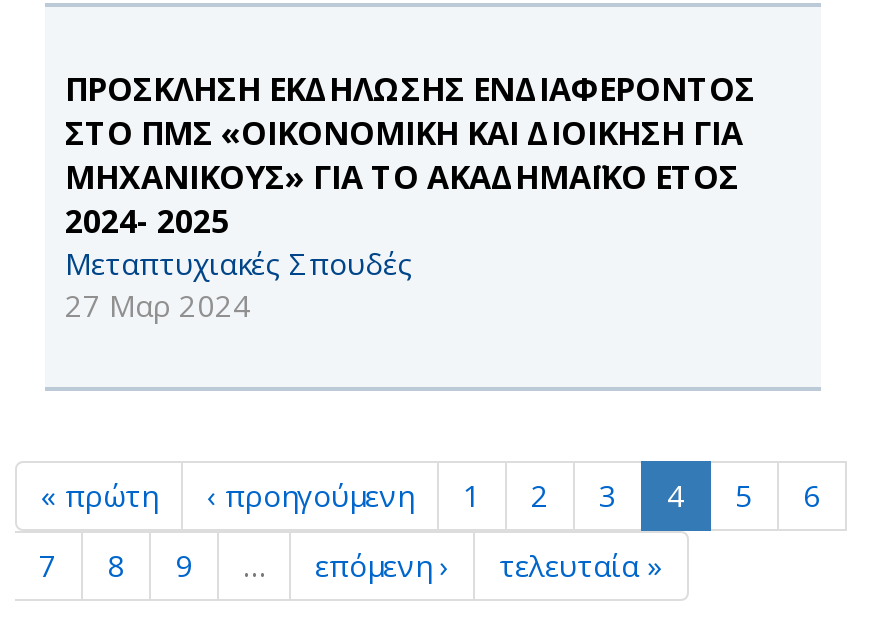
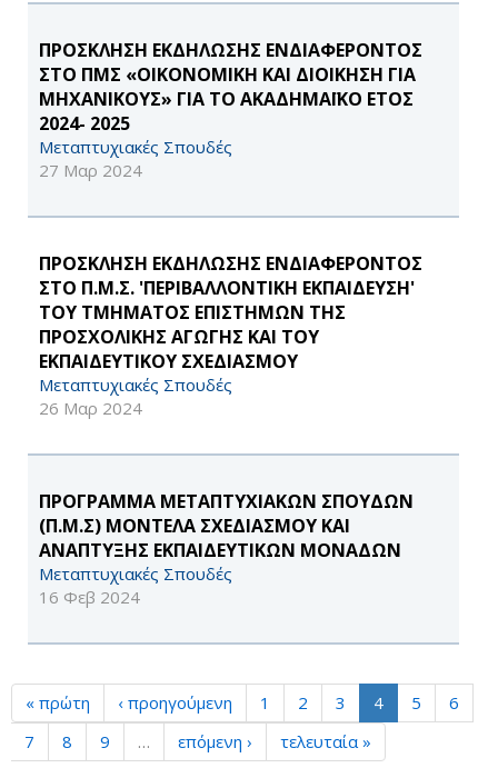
+ ΠΡΟΣΚΛΗΣΗ ΕΚΔΗΛΩΣΗΣ ΕΝΔΙΑΦΕΡΟΝΤΟΣ
+ ΣΤΟ Π.Μ.Σ. 'ΠΕΡΙΒΑΛΛΟΝΤΙΚΗ ΕΚΠΑΙΔΕΥΣΗ'
+ ΤΟΥ ΤΜΗΜΑΤΟΣ ΕΠΙΣΤΗΜΩΝ ΤΗΣ
+ ΠΡΟΣΧΟΛΙΚΗΣ ΑΓΩΓΗΣ ΚΑΙ ΤΟΥ
+ ΕΚΠΑΙΔΕΥΤΙΚΟΥ ΣΧΕΔΙΑΣΜΟΥ
+ Μεταπτυχιακές Σπουδές
+ 26 Μαρ 2024

+ ΠΡΟΓΡΑΜΜΑ ΜΕΤΑΠΤΥΧΙΑΚΩΝ ΣΠΟΥΔΩΝ
+ (Π.Μ.Σ) ΜΟΝΤΕΛΑ ΣΧΕΔΙΑΣΜΟΥ ΚΑΙ
+ ΑΝΑΠΤΥΞΗΣ ΕΚΠΑΙΔΕΥΤΙΚΩΝ ΜΟΝΑΔΩΝ
+ Μεταπτυχιακές Σπουδές
+ 16 Φεβ 2024
